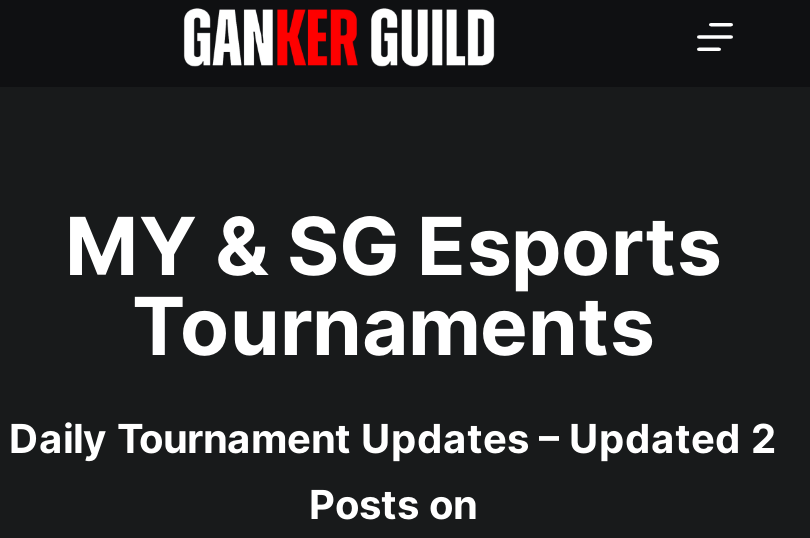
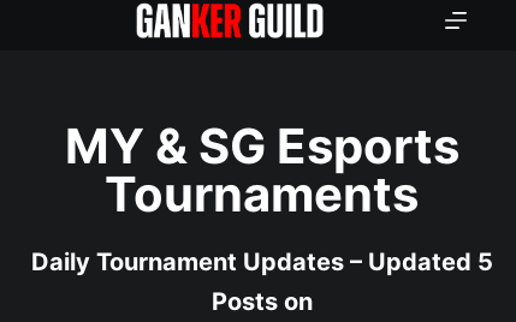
- Daily Tournament Updates – Updated 2
+ Daily Tournament Updates – Updated 5
